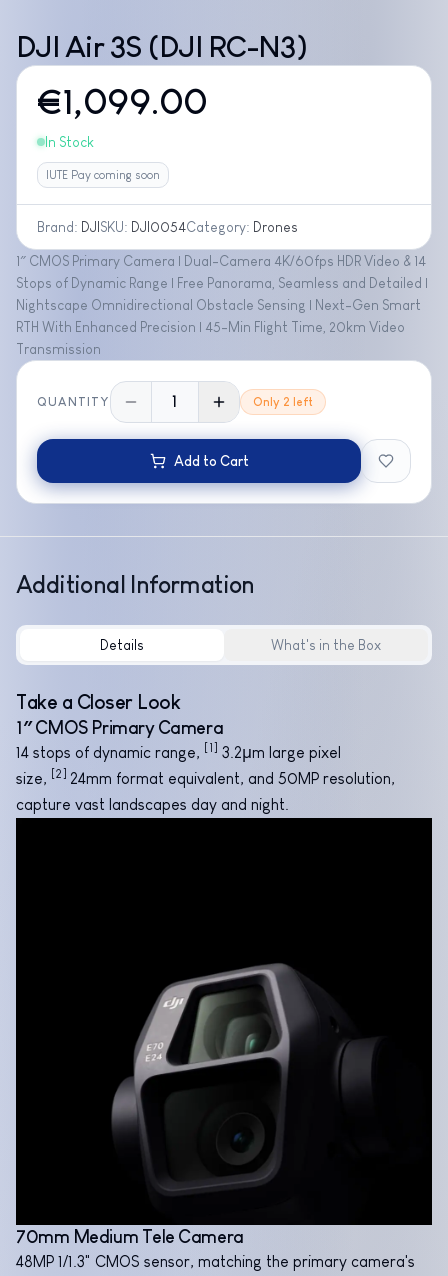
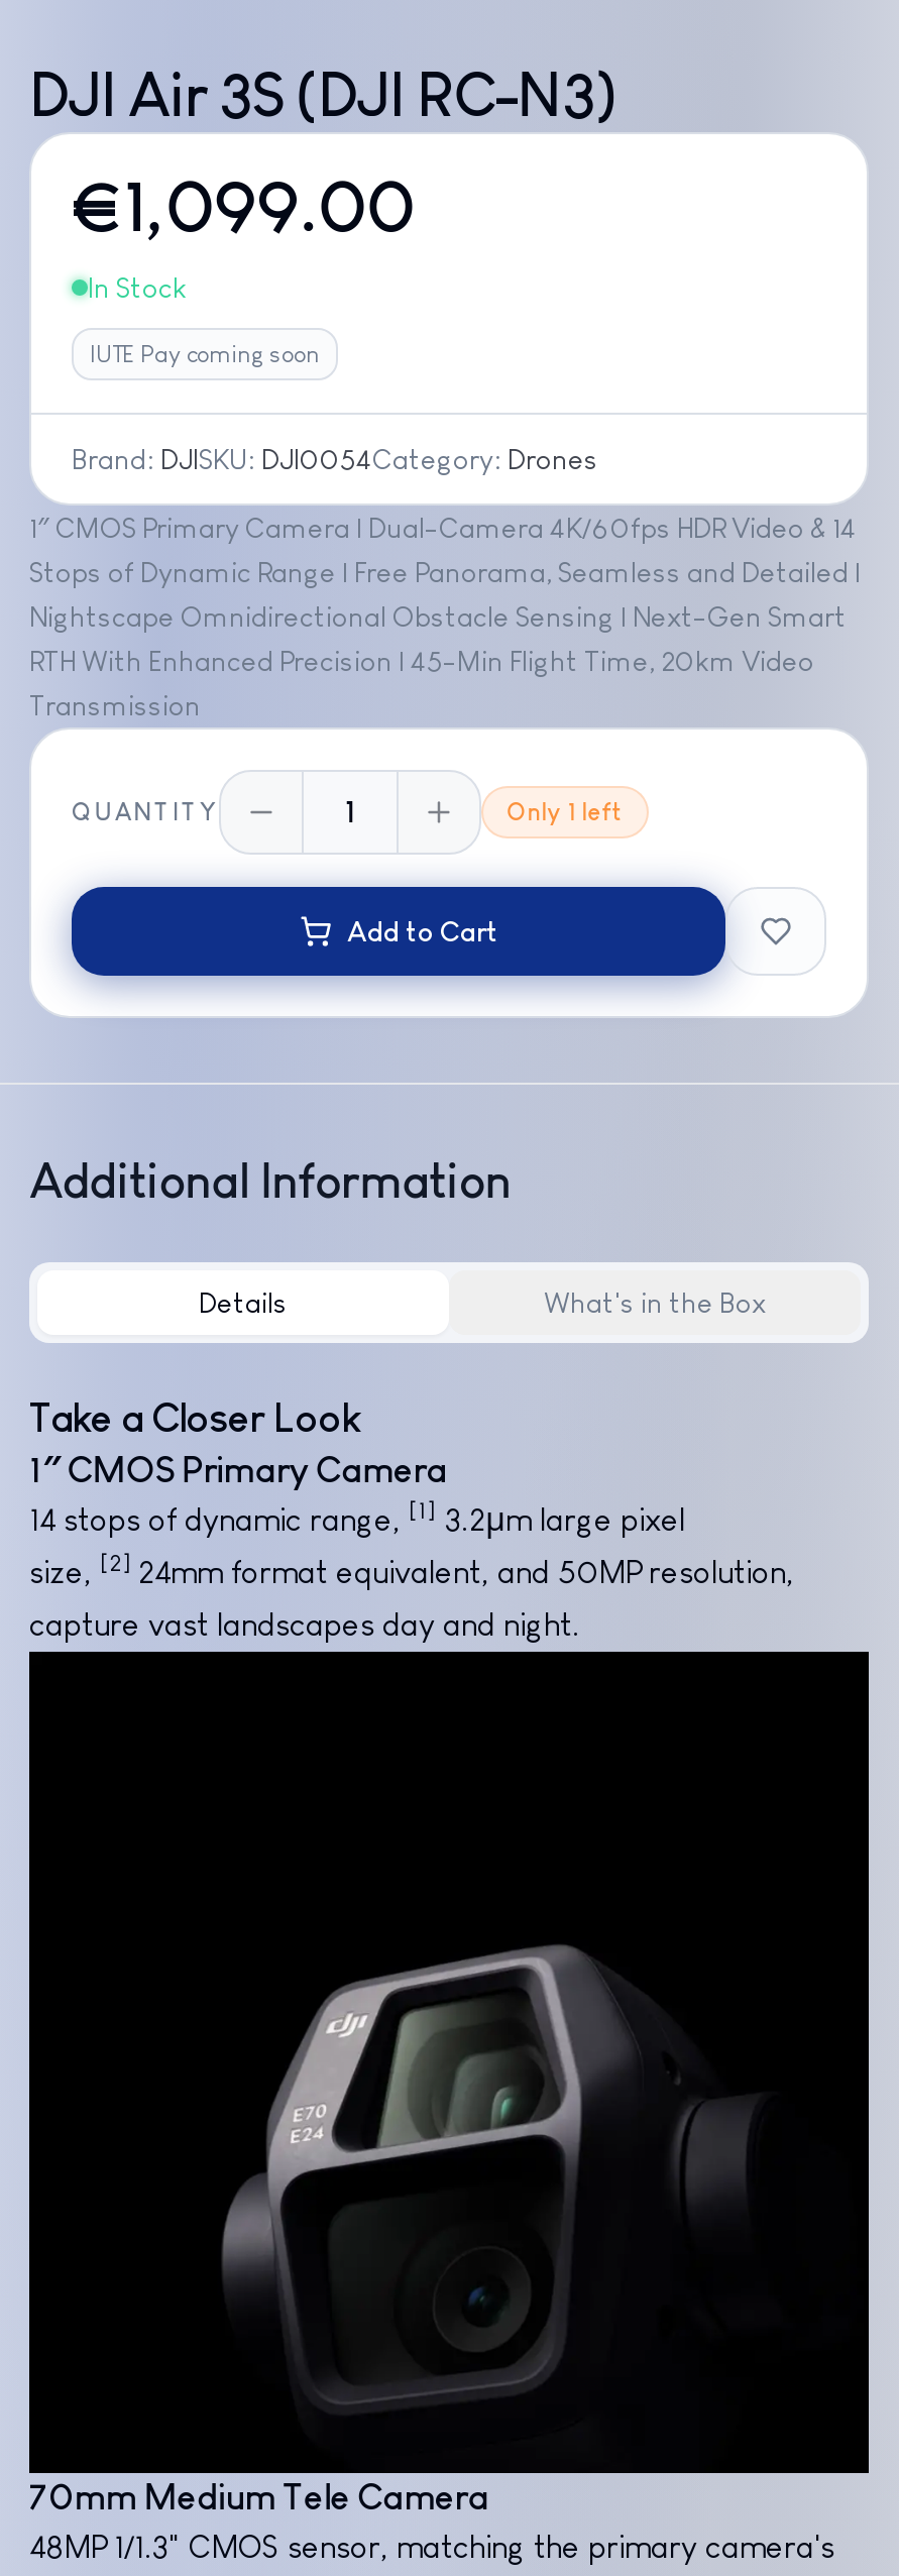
- Only 2 left
+ Only 1 left
